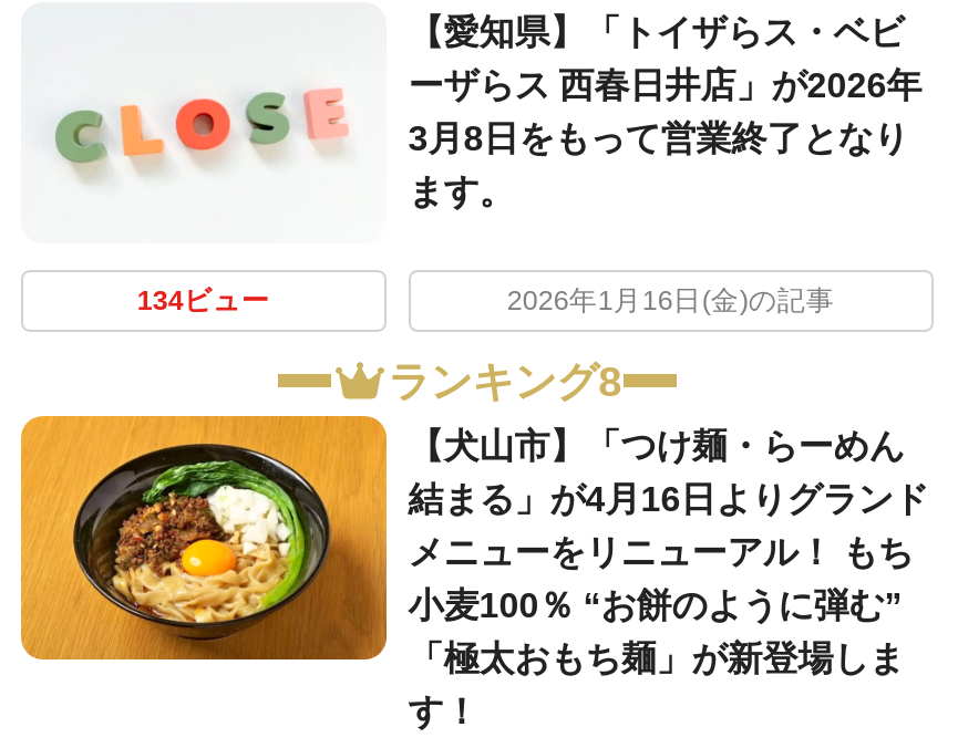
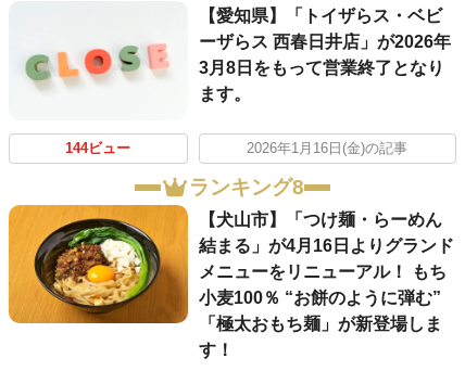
- 134ビュー
+ 144ビュー
